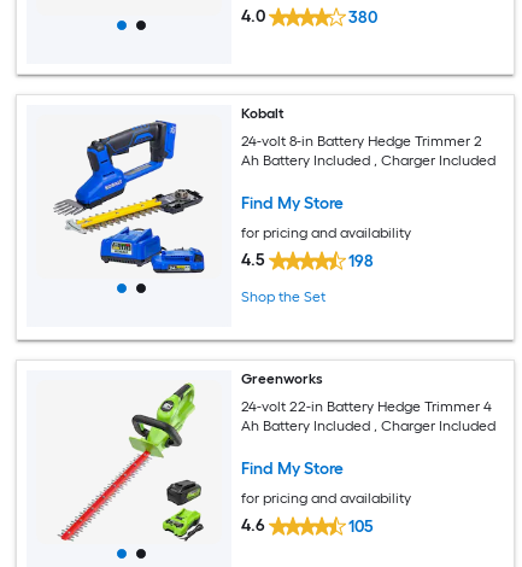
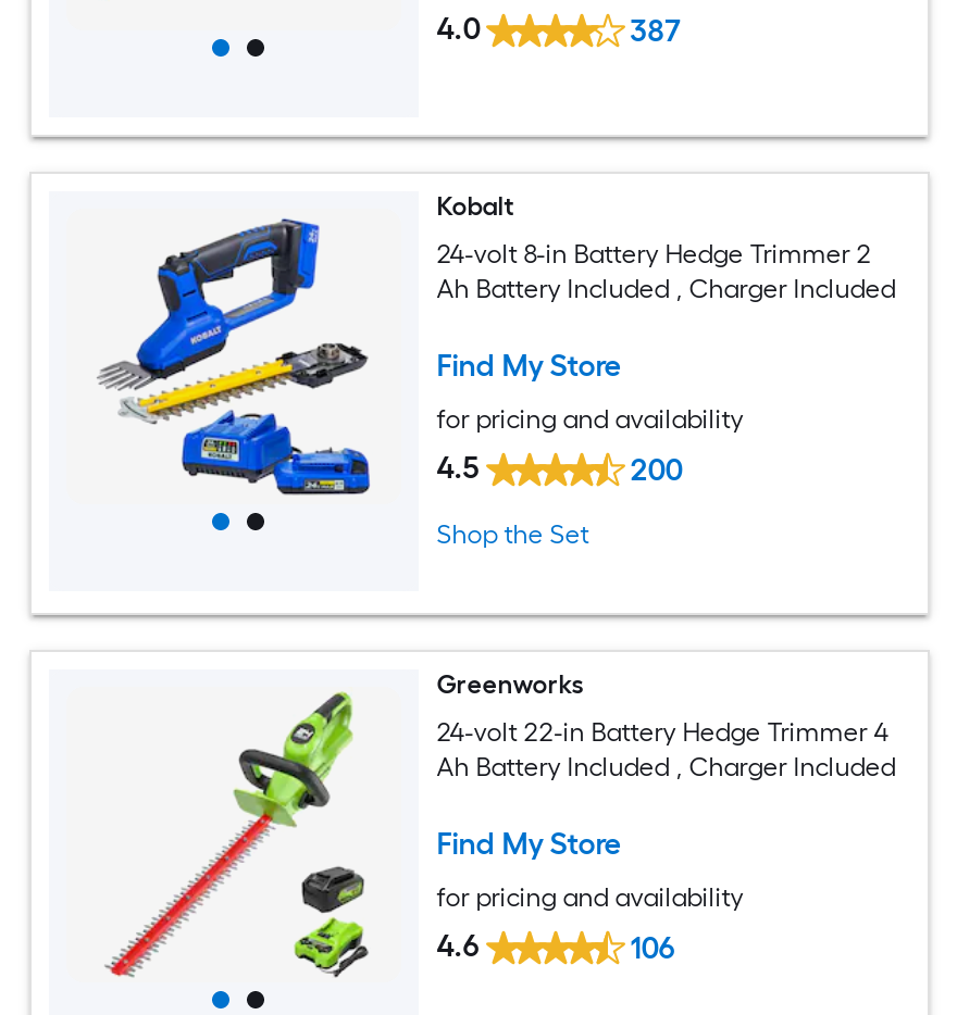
- 380
+ 387

- 198
+ 200

- 105
+ 106
